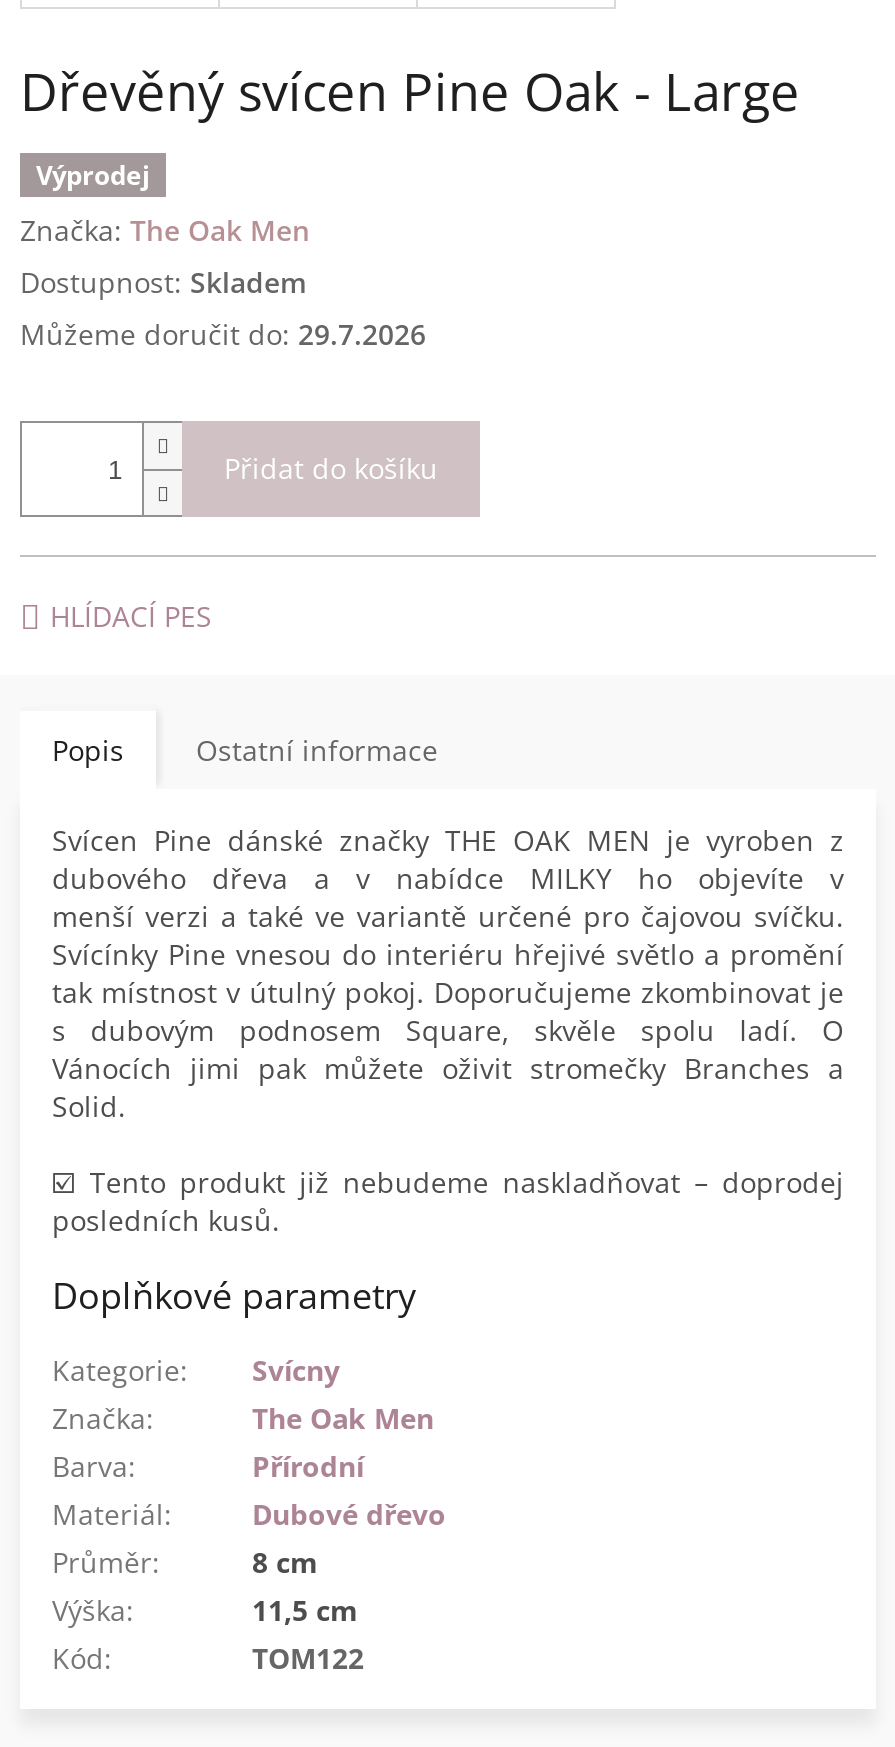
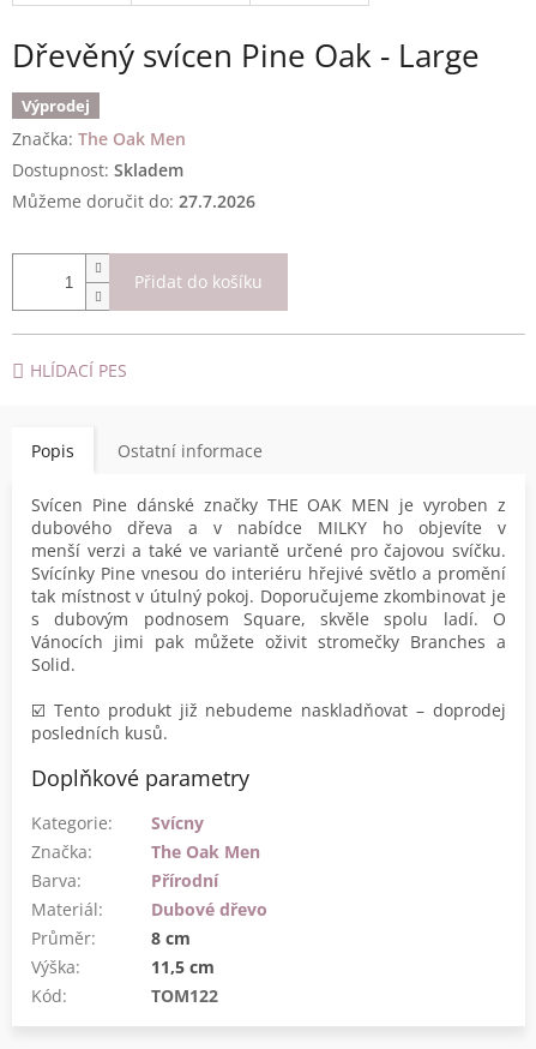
- Můžeme doručit do: 29.7.2026
+ Můžeme doručit do: 27.7.2026
